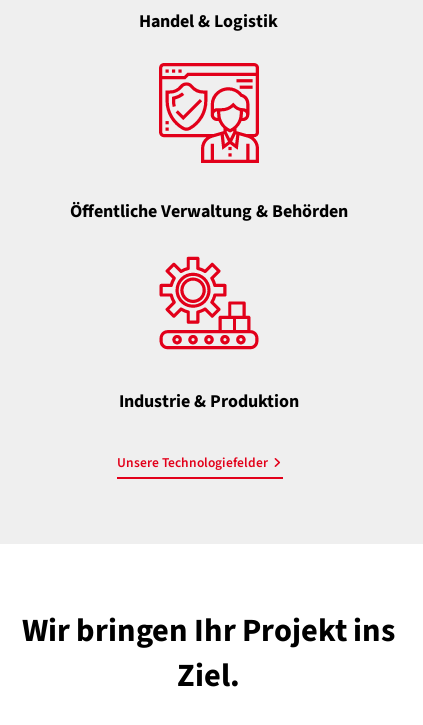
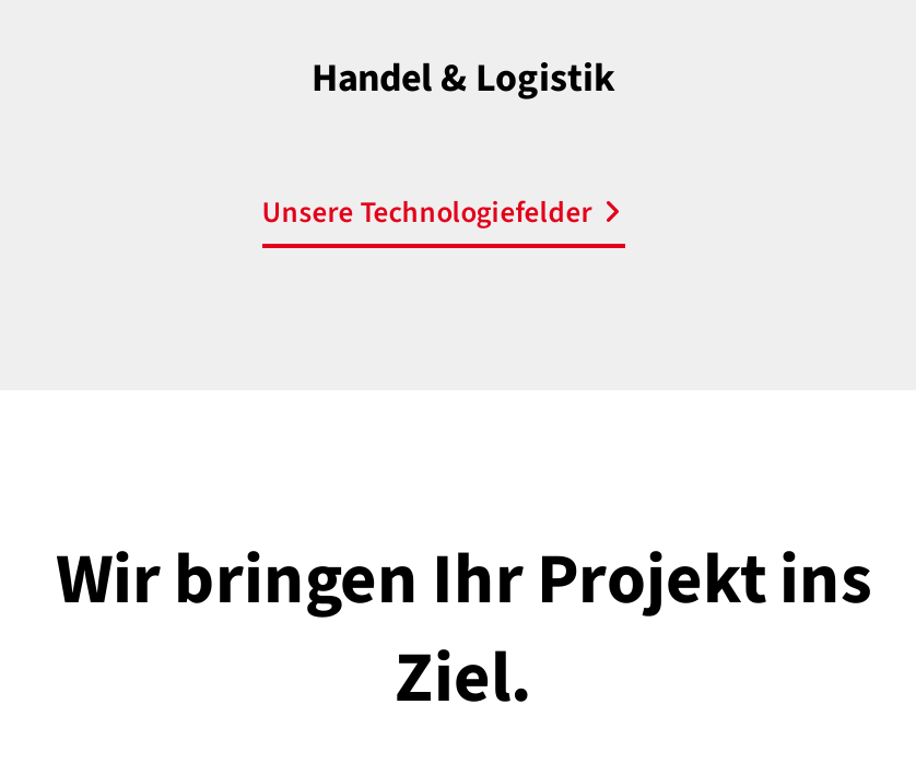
- [image]
- Öffentliche Verwaltung & Behörden

- [image]
- Industrie & Produktion
